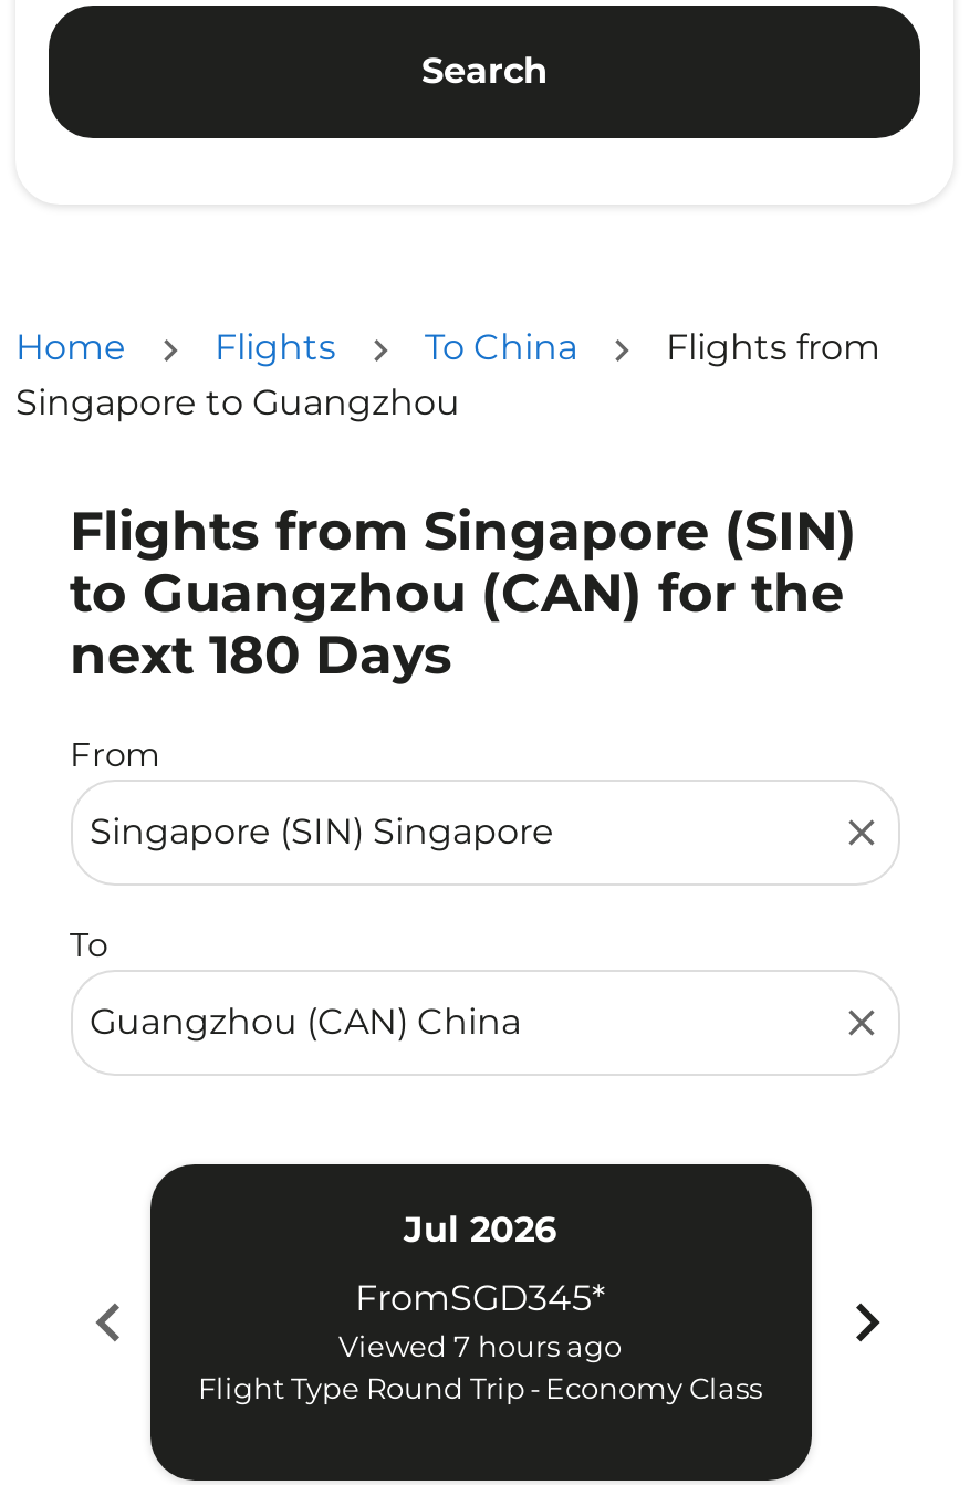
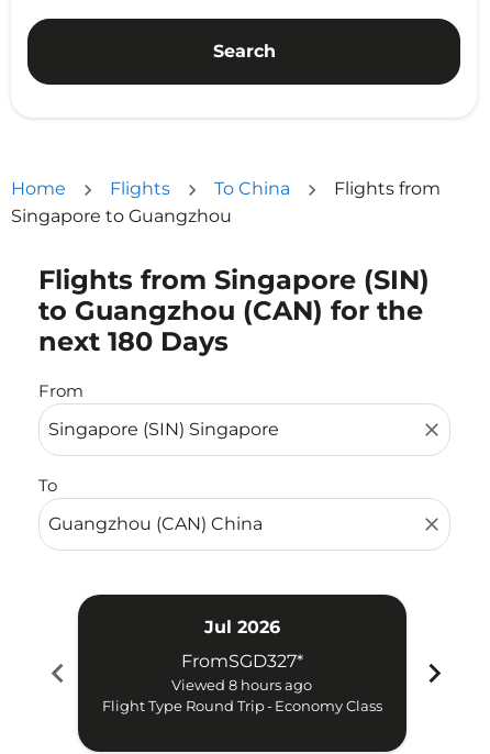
- FromSGD345*
+ FromSGD327*

- Viewed 7 hours ago
+ Viewed 8 hours ago
